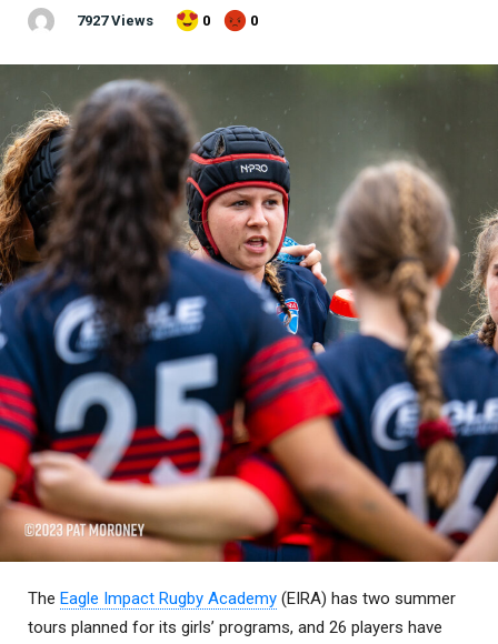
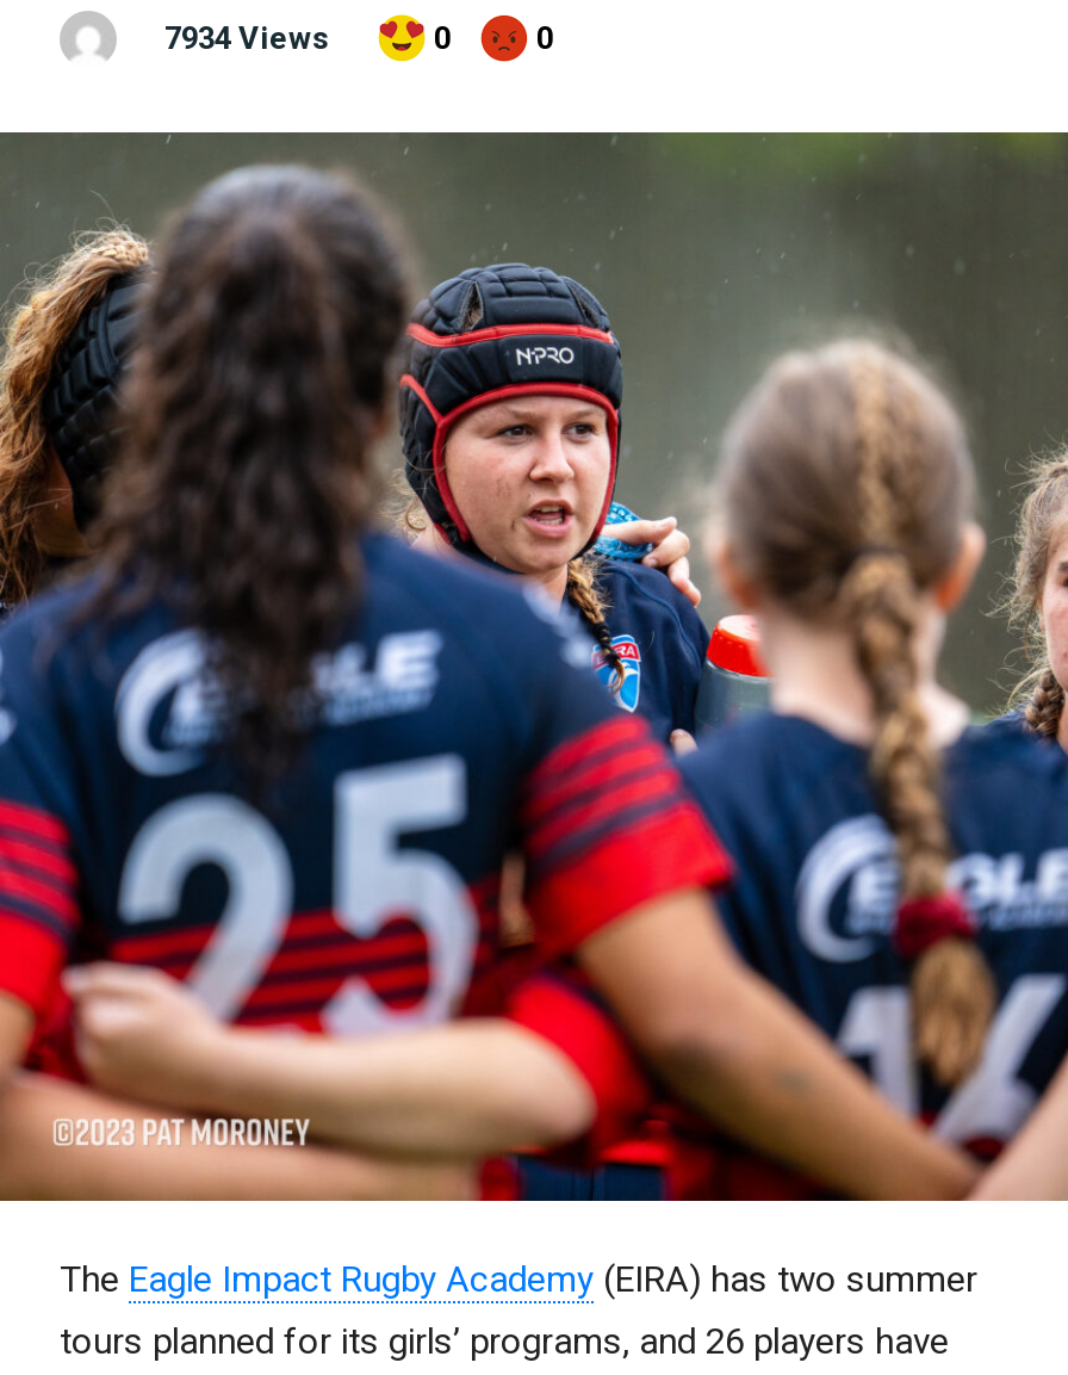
- 7927 Views
+ 7934 Views
